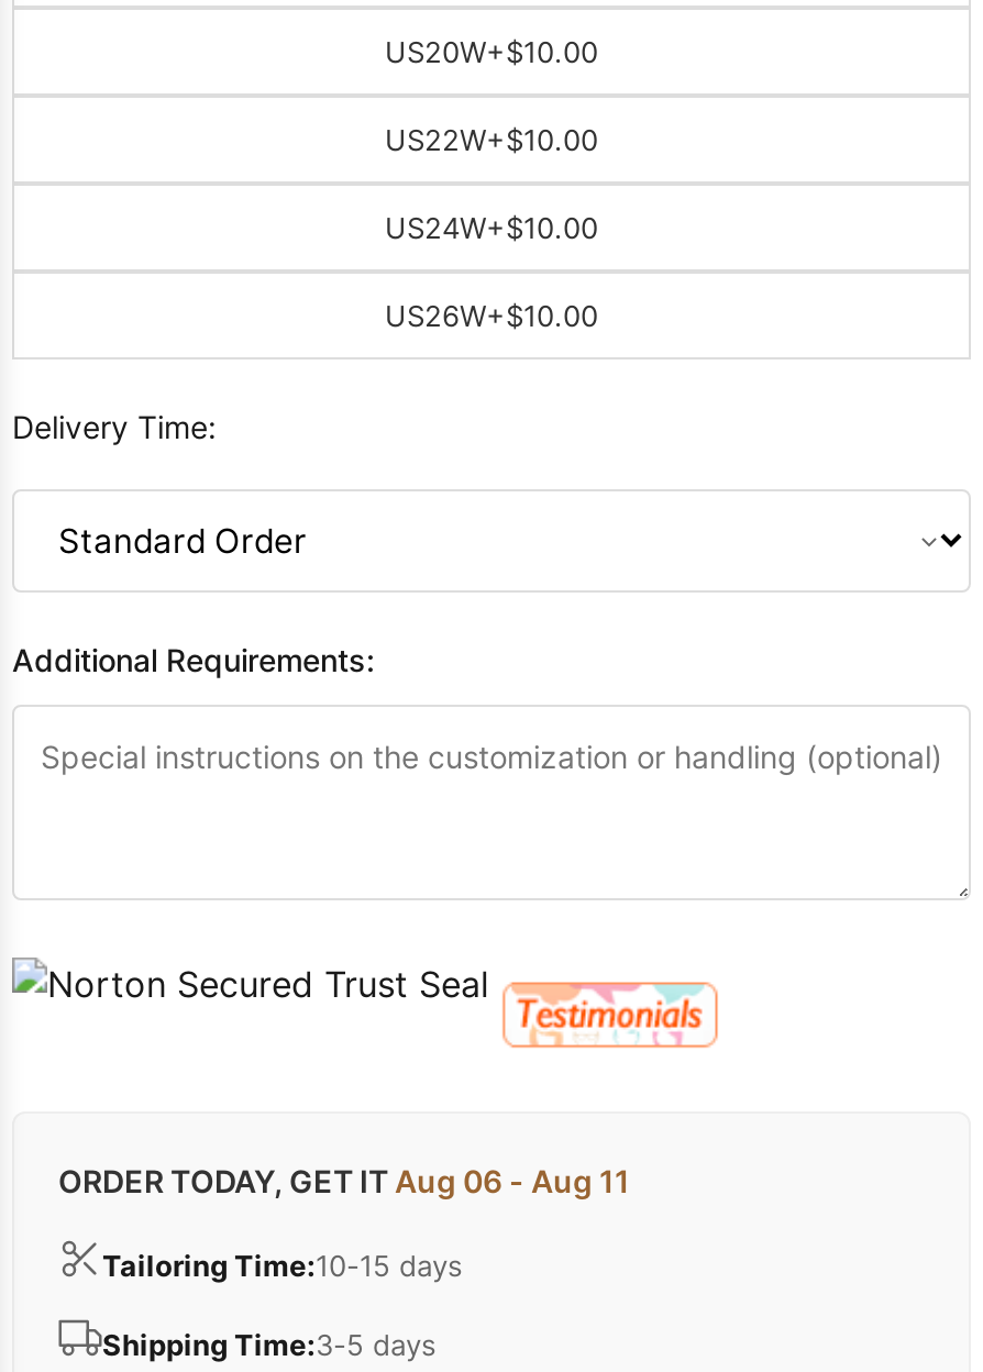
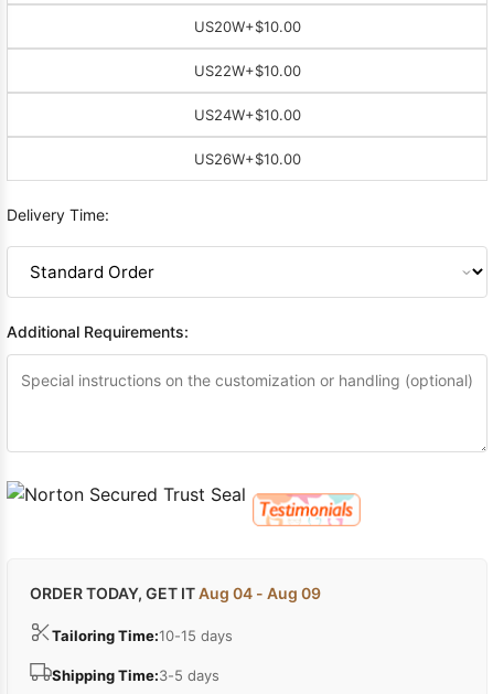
- ORDER TODAY, GET IT Aug 06 - Aug 11
+ ORDER TODAY, GET IT Aug 04 - Aug 09
